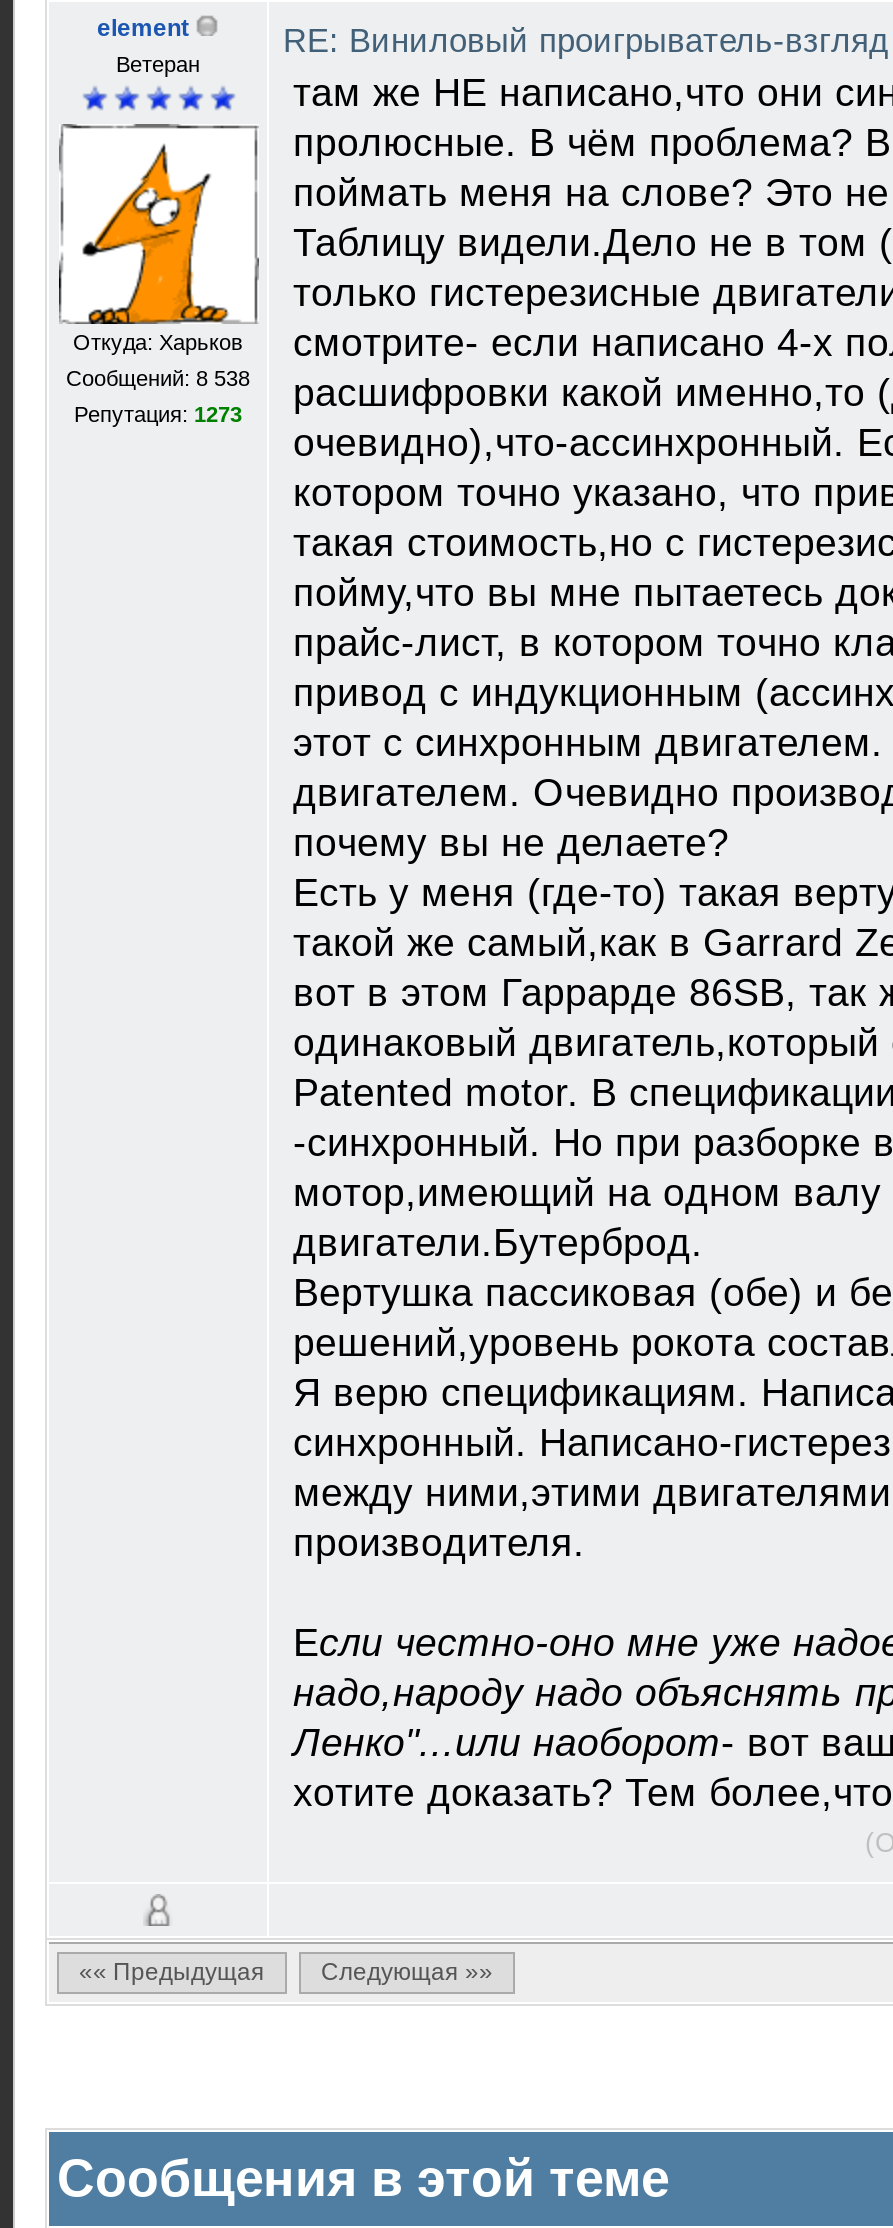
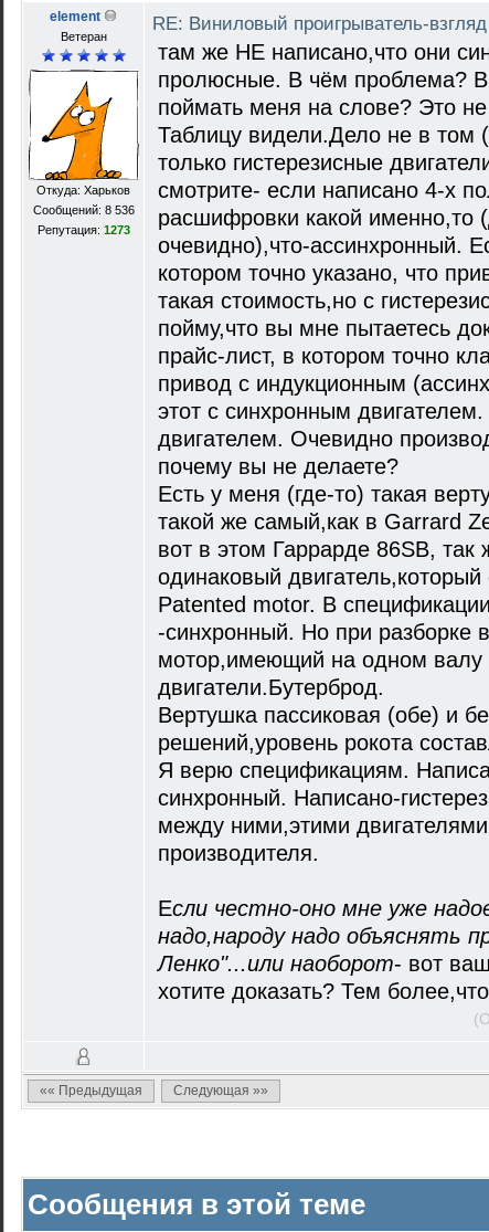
- Сообщений: 8 538
+ Сообщений: 8 536
